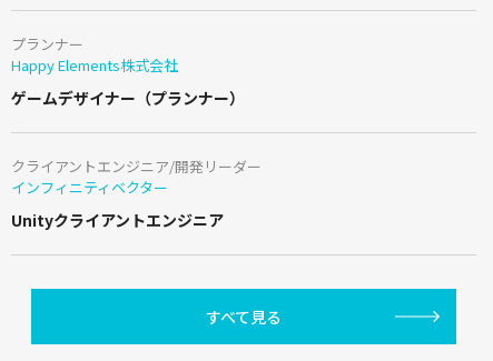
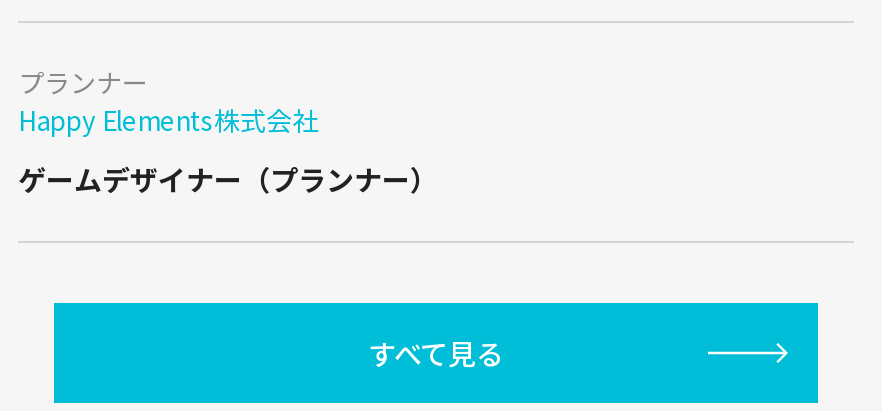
- クライアントエンジニア/開発リーダー
- インフィニティベクター
- Unityクライアントエンジニア
